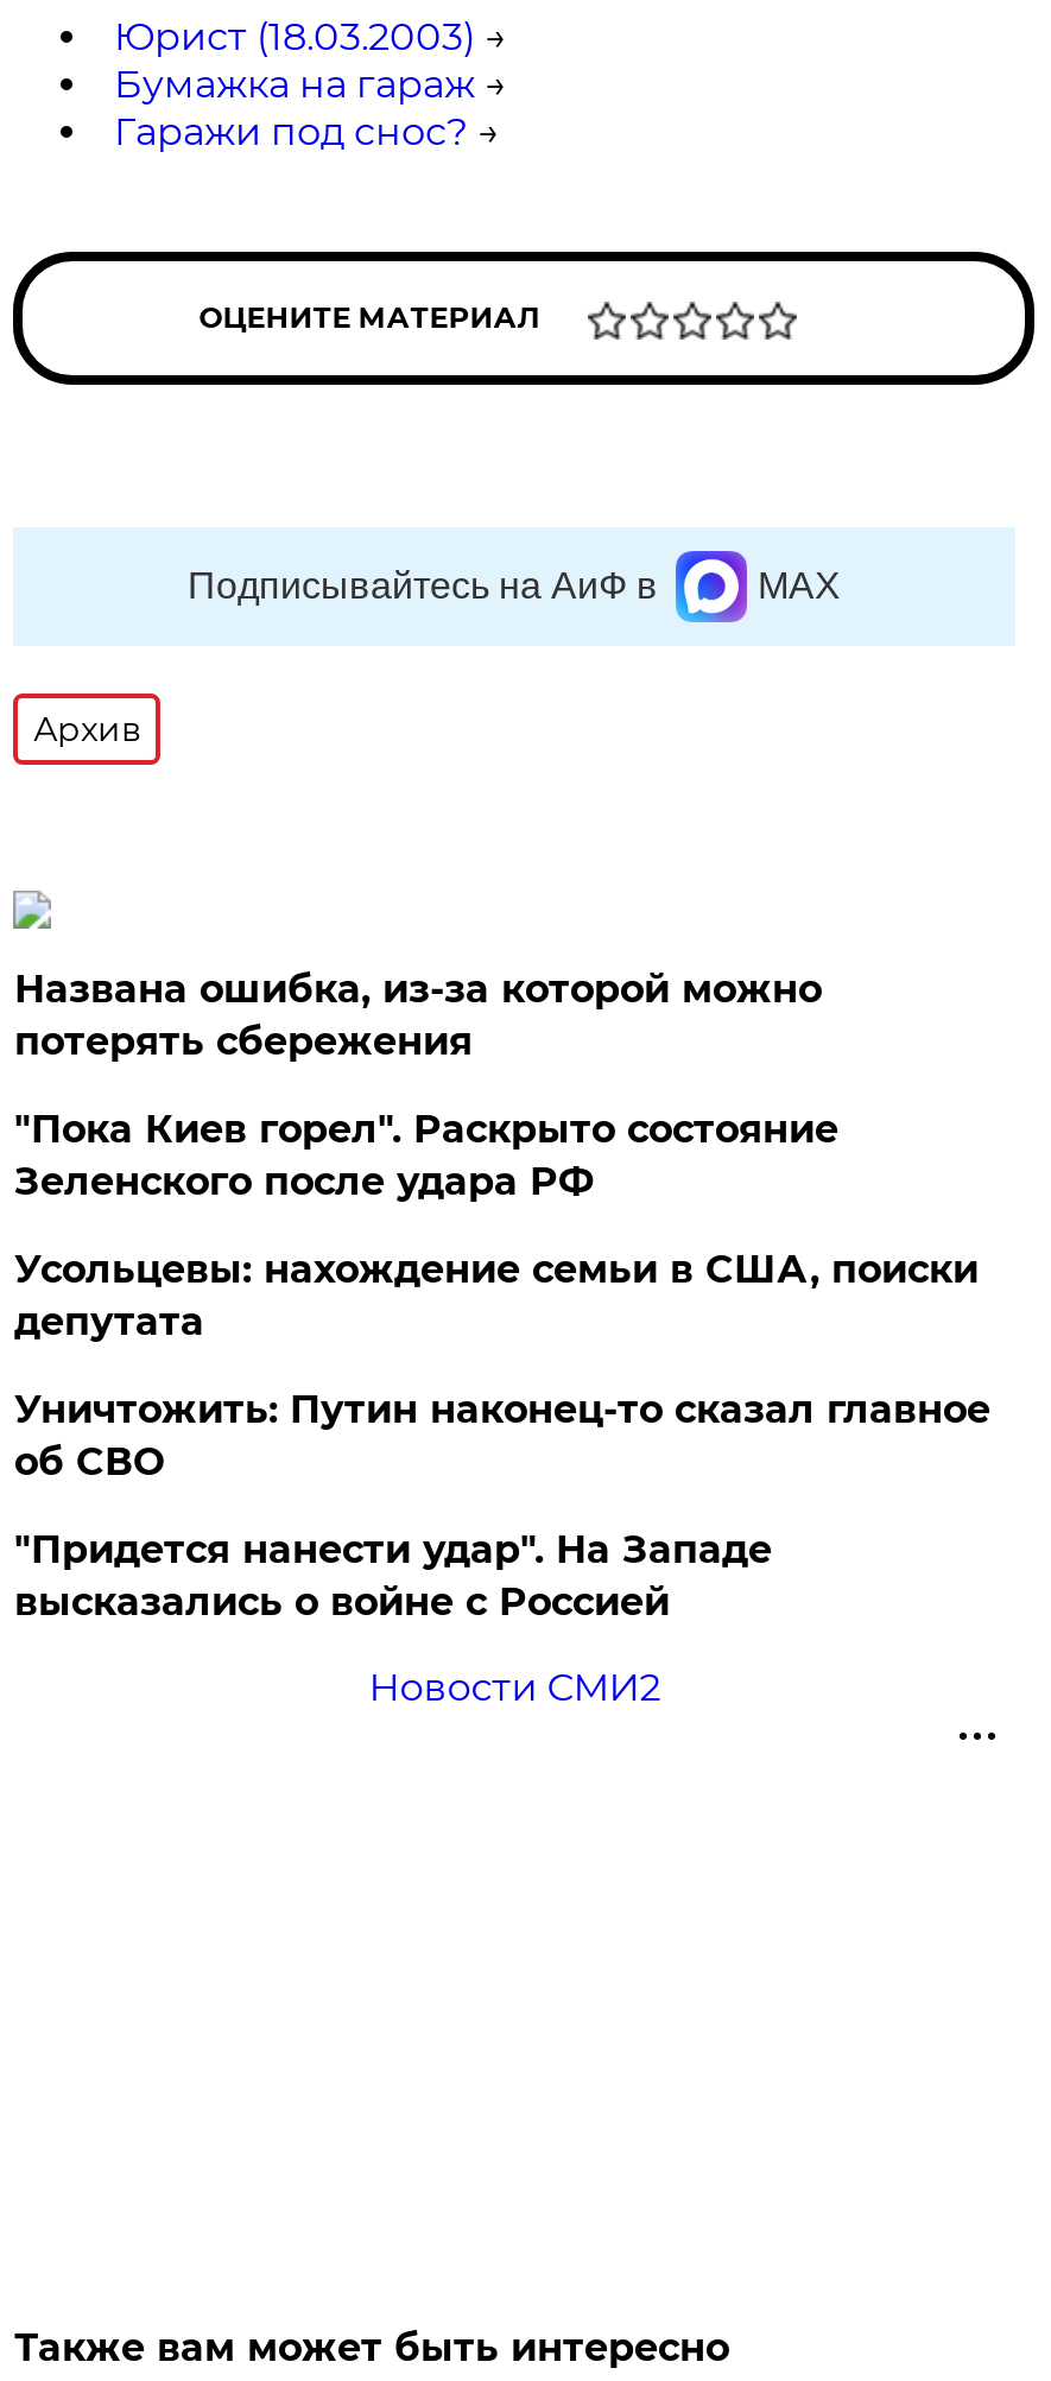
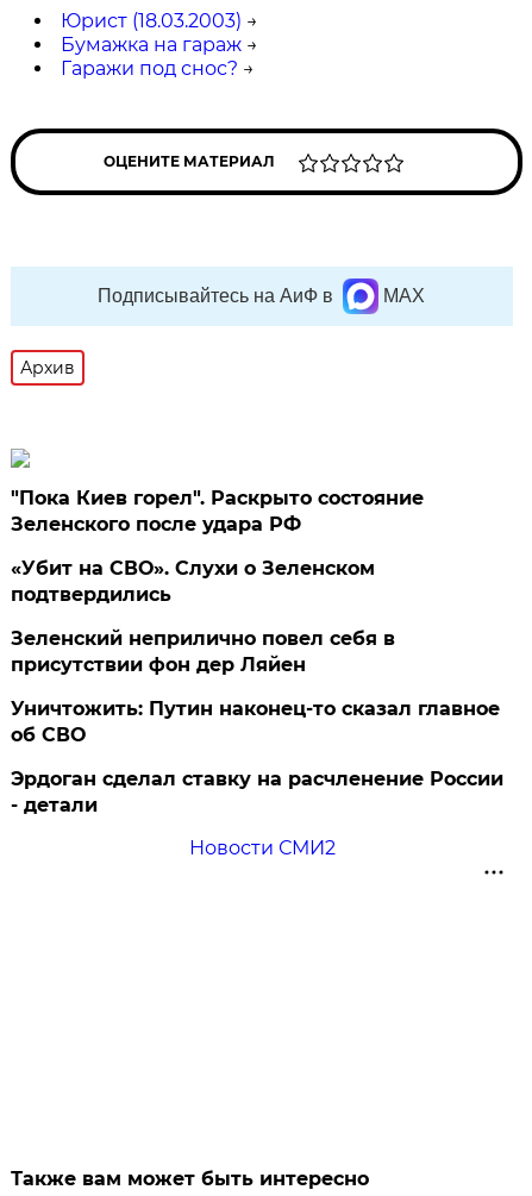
- Названа ошибка, из-за которой можно
- потерять сбережения

moved up: "Пока Киев горел". Раскрыто состояние | Зеленского после удара РФ

- Усольцевы: нахождение семьи в США, поиски
- депутата
+ «Убит на СВО». Слухи о Зеленском
+ подтвердились
+ Зеленский неприлично повел cебя в
+ присутствии фон дер Ляйен

- "Придется нанести удар". На Западе
- высказались о войне с Россией
+ Эрдоган сделал ставку на расчленение России
+ - детали
